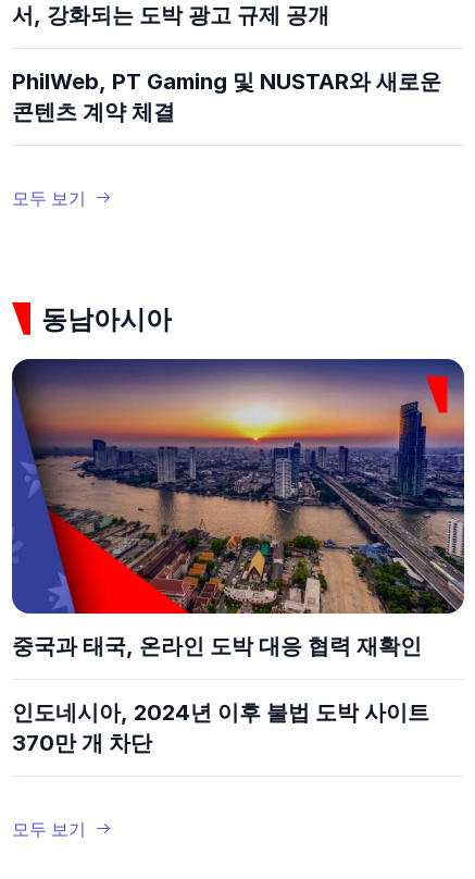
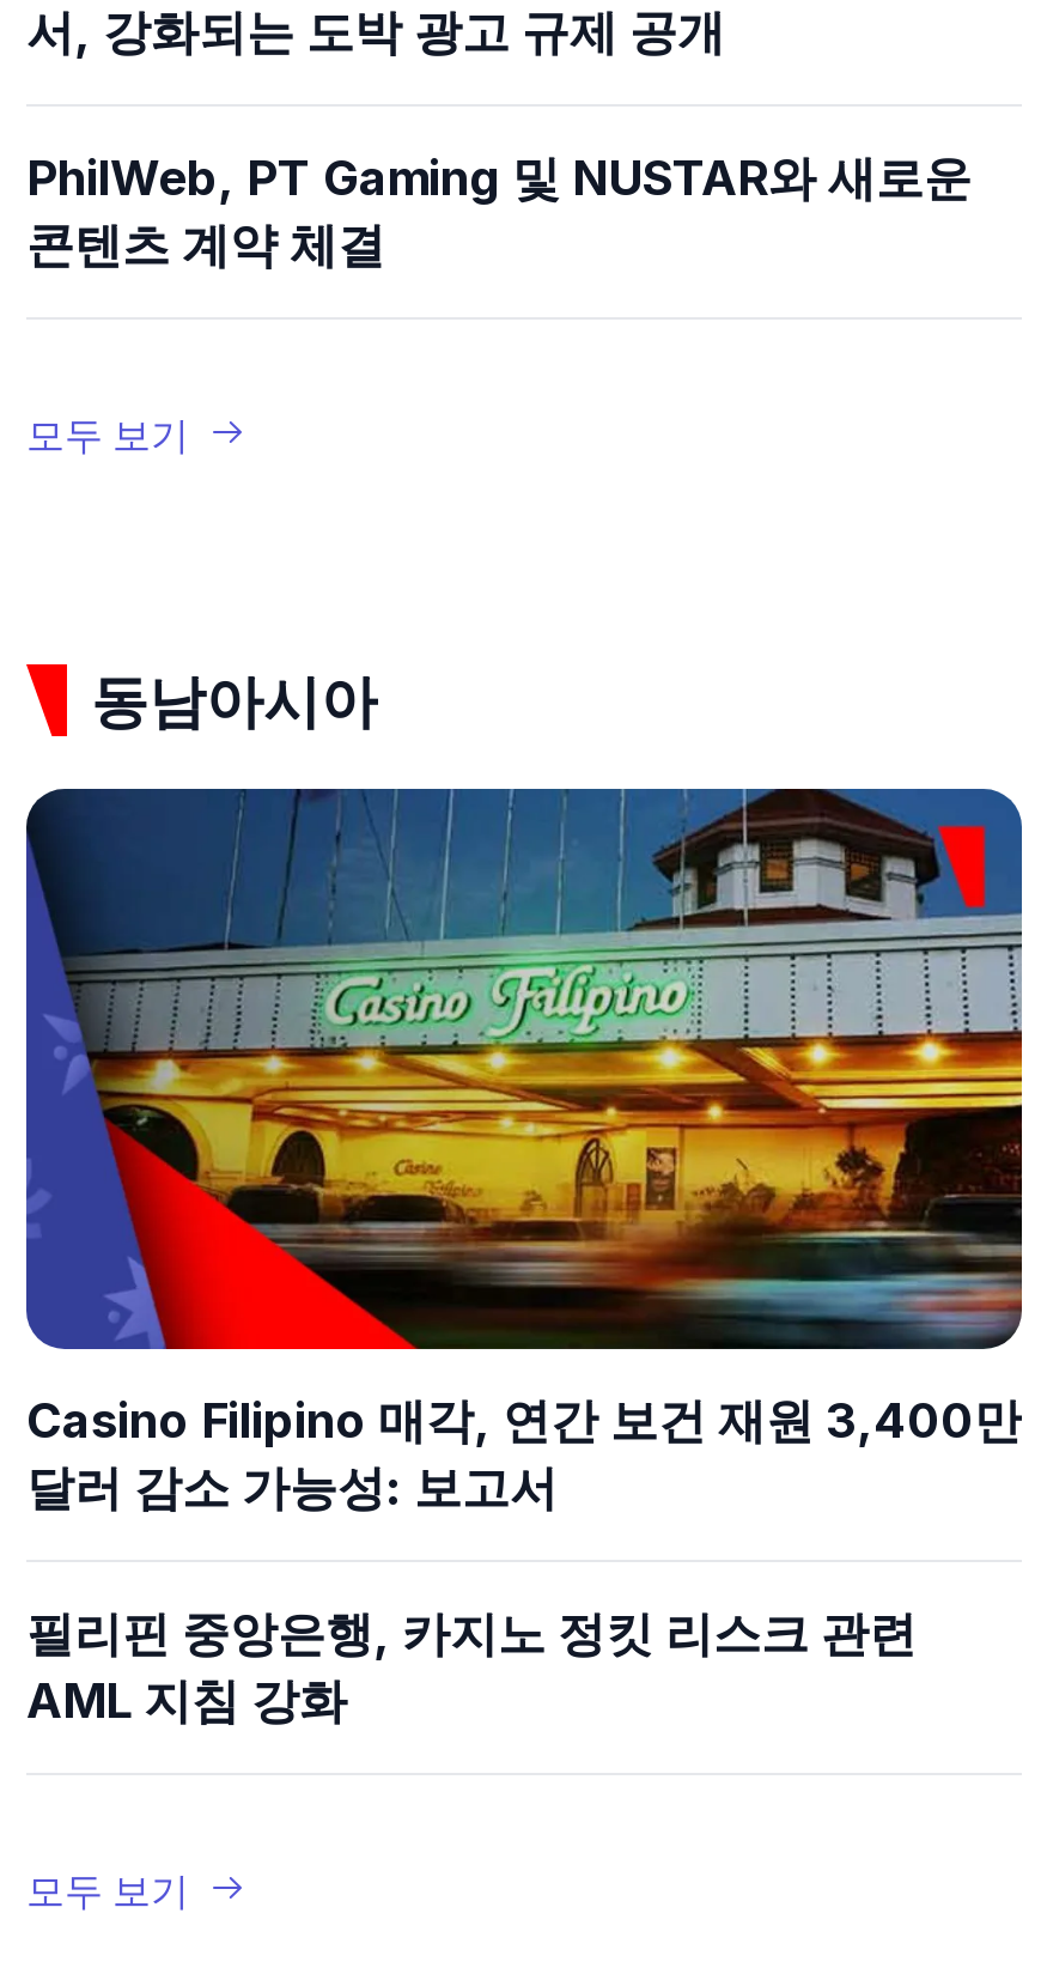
- [image]
- 중국과 태국, 온라인 도박 대응 협력 재확인
+ [image]
+ Casino Filipino 매각, 연간 보건 재원 3,400만
+ 달러 감소 가능성: 보고서

- 인도네시아, 2024년 이후 불법 도박 사이트
- 370만 개 차단
+ 필리핀 중앙은행, 카지노 정킷 리스크 관련
+ AML 지침 강화
